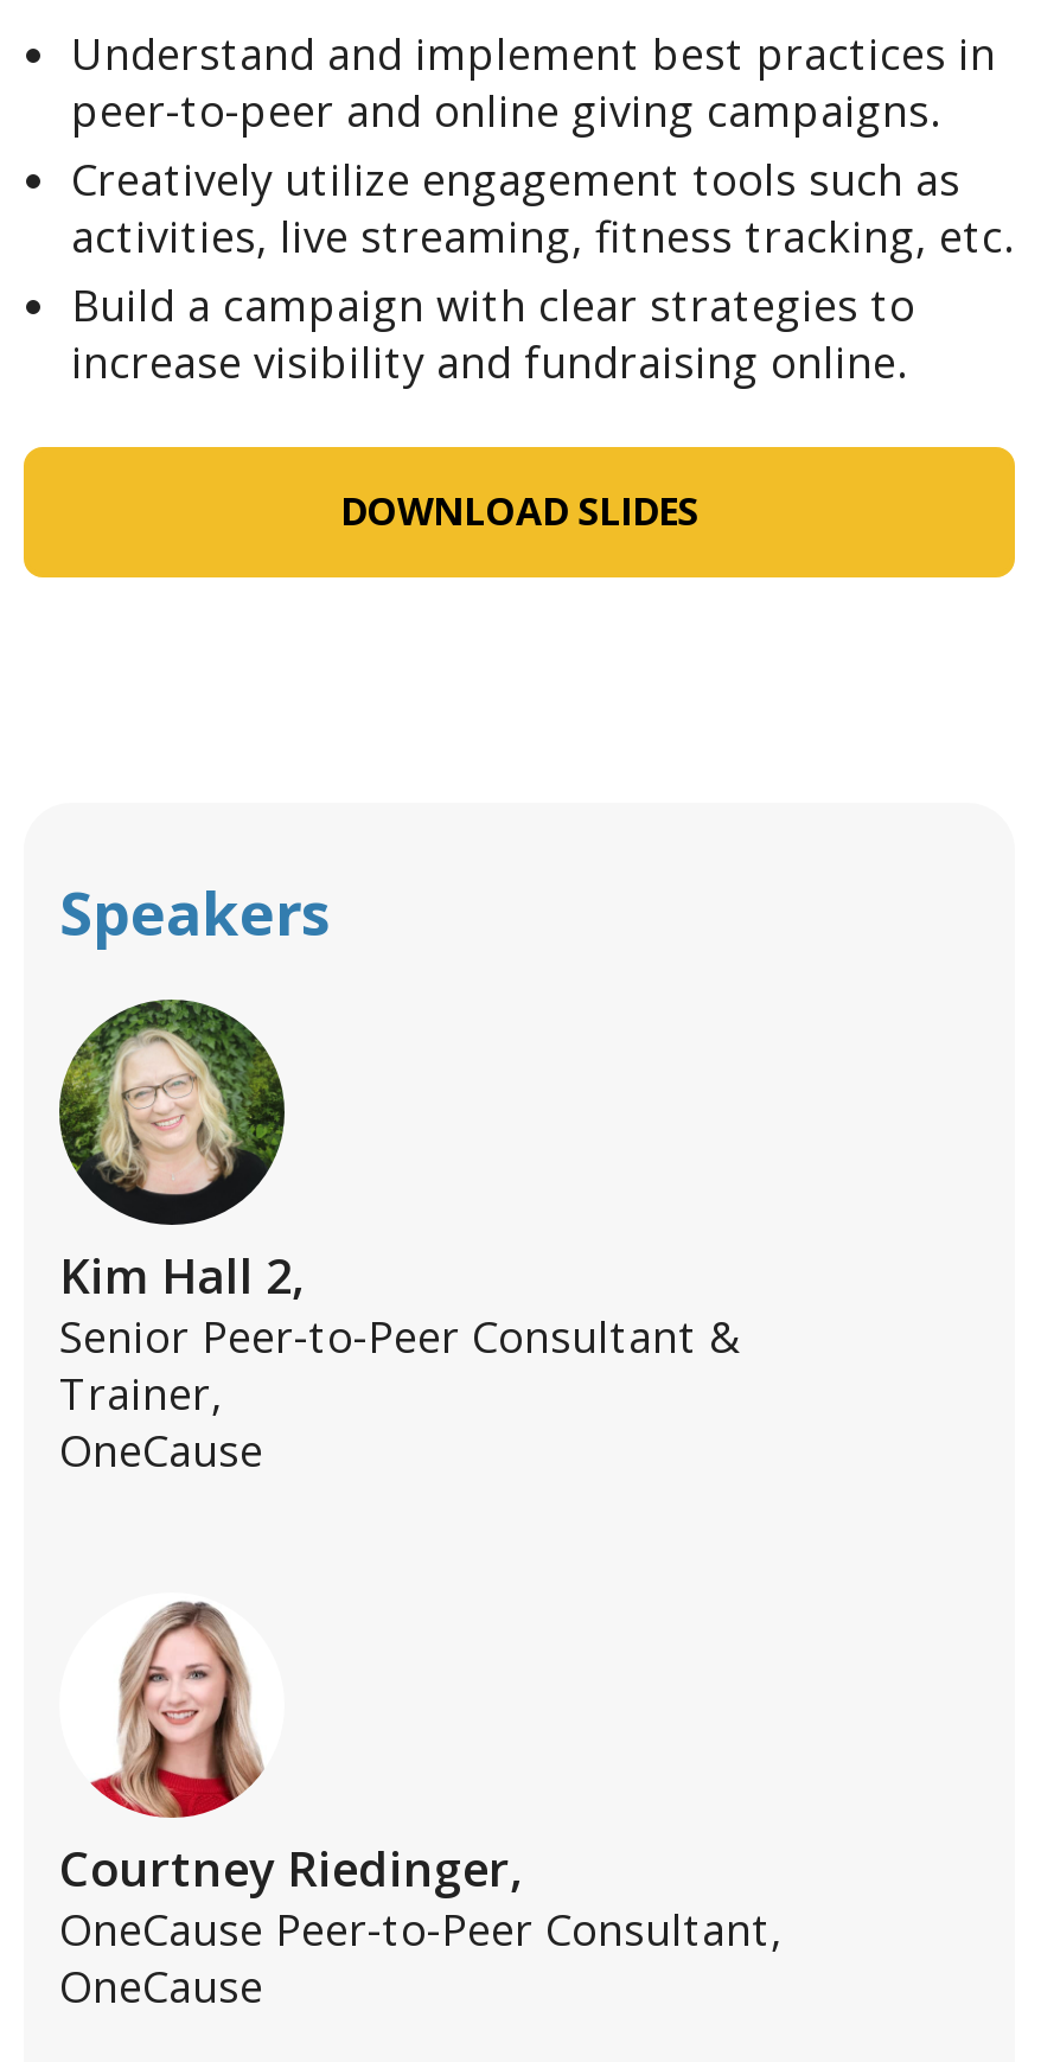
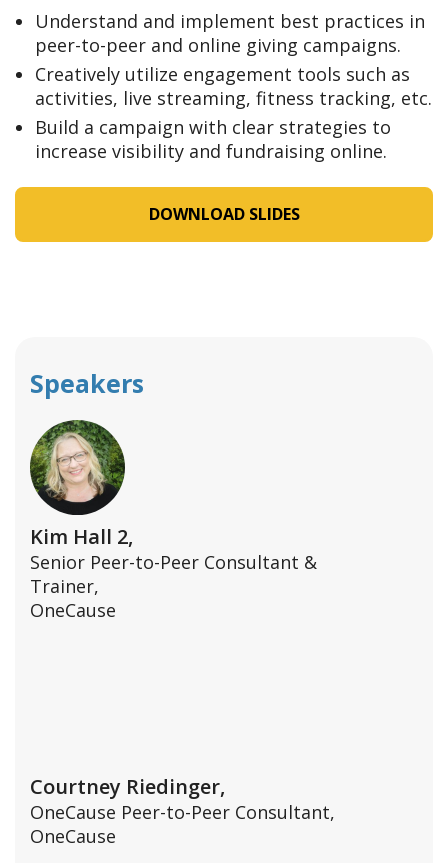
- [image]
